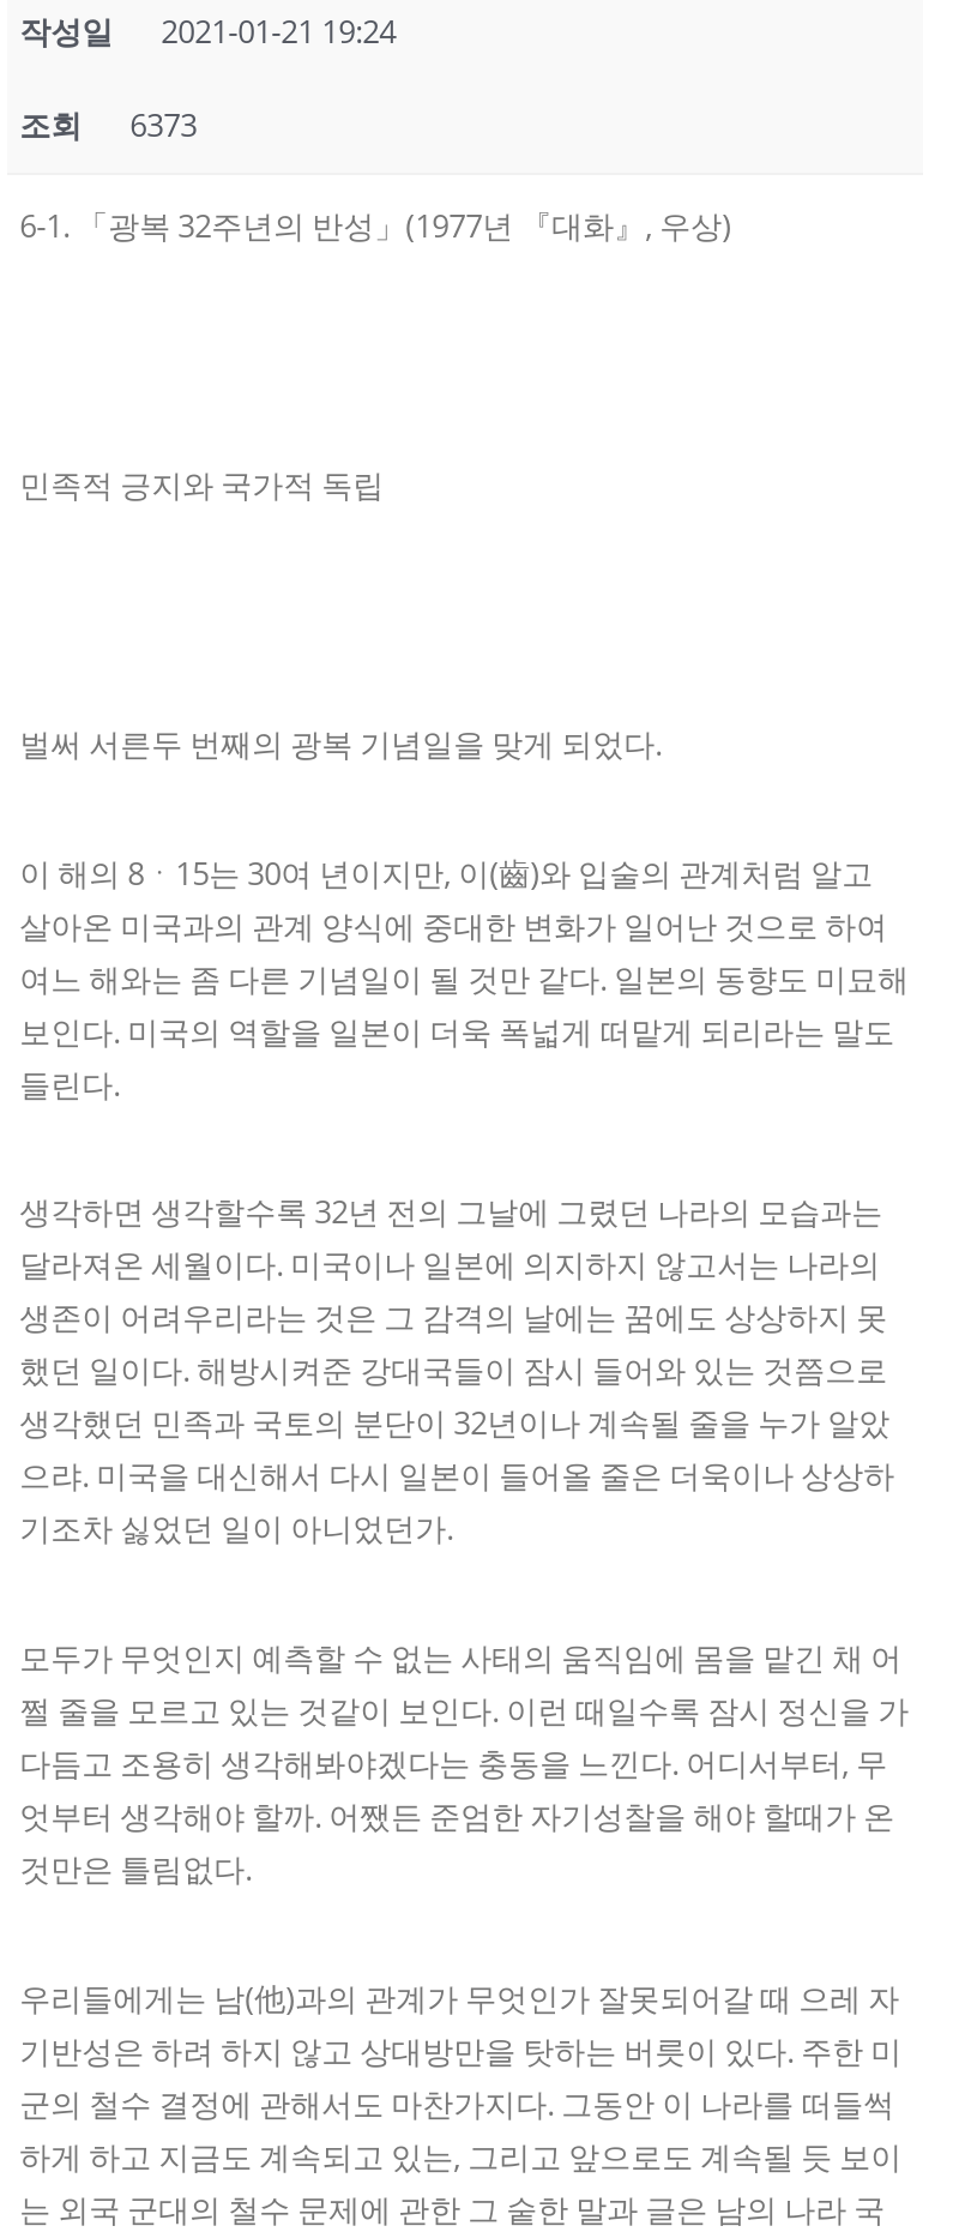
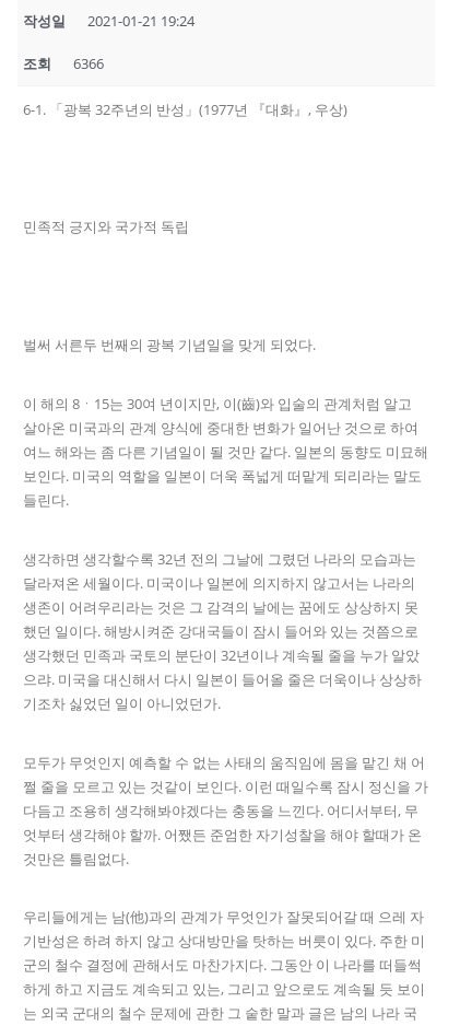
- 조회 6373
+ 조회 6366
